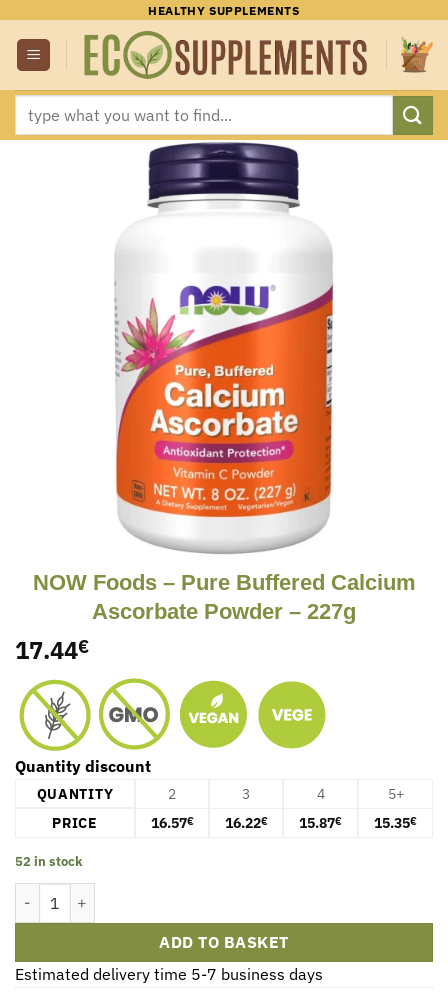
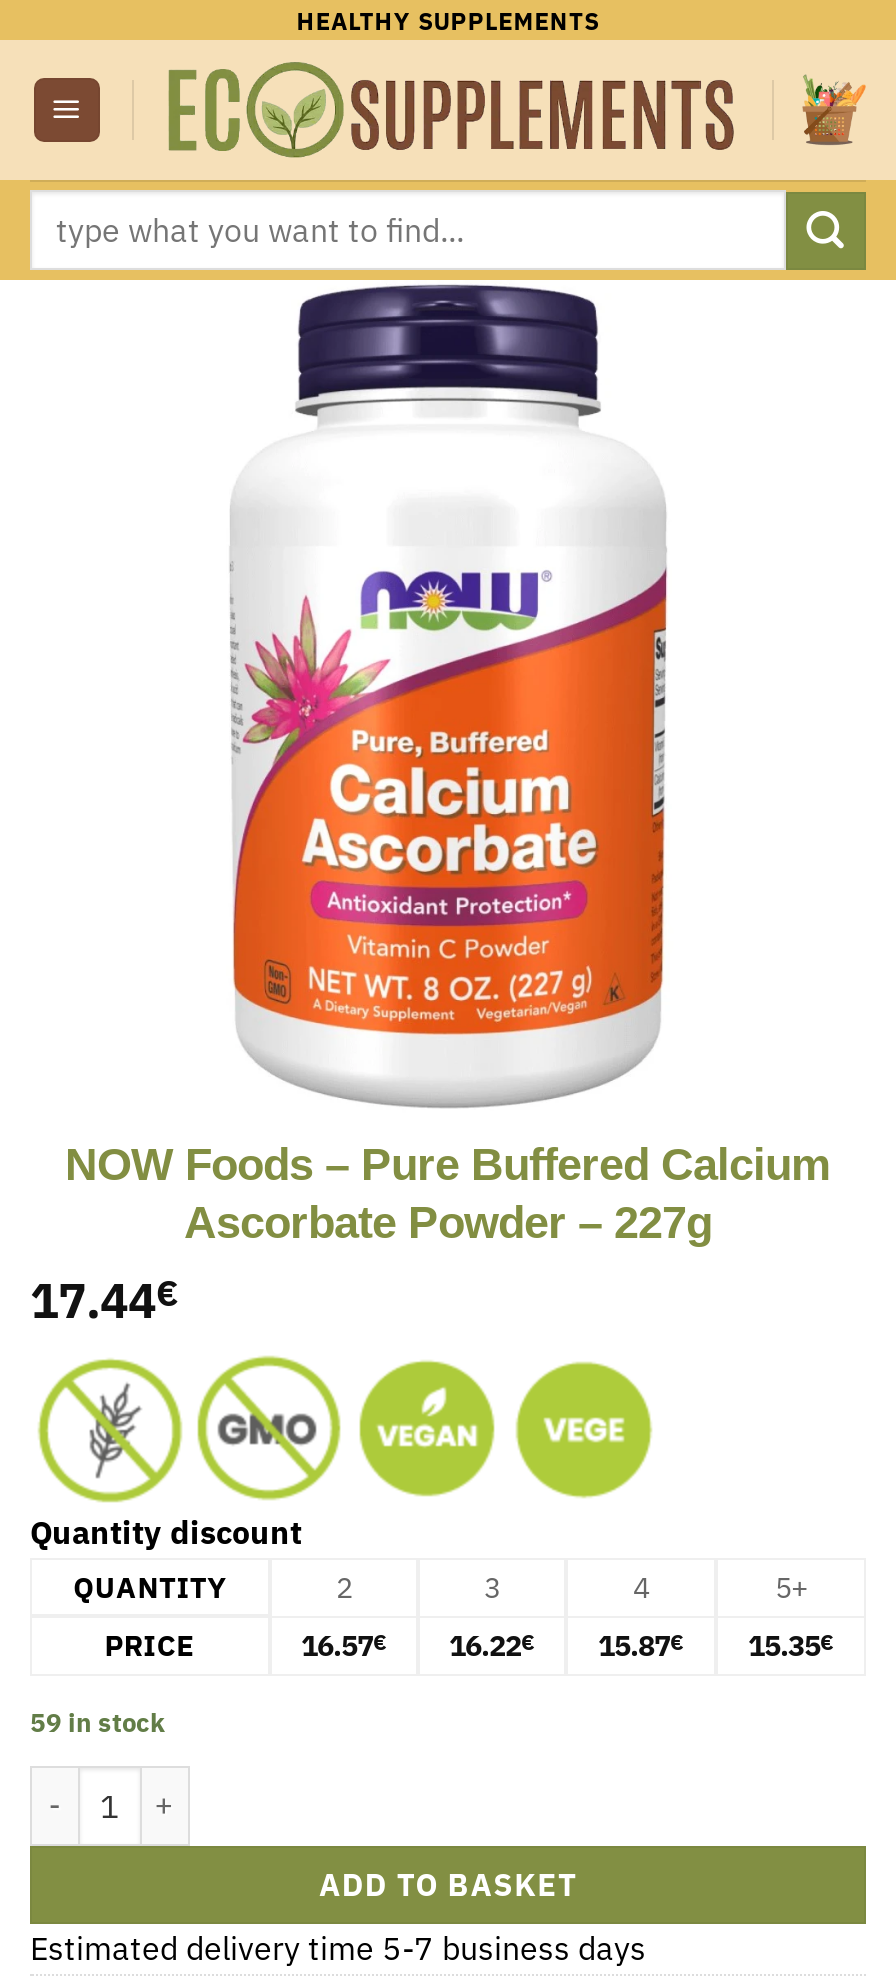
- 52 in stock
+ 59 in stock
